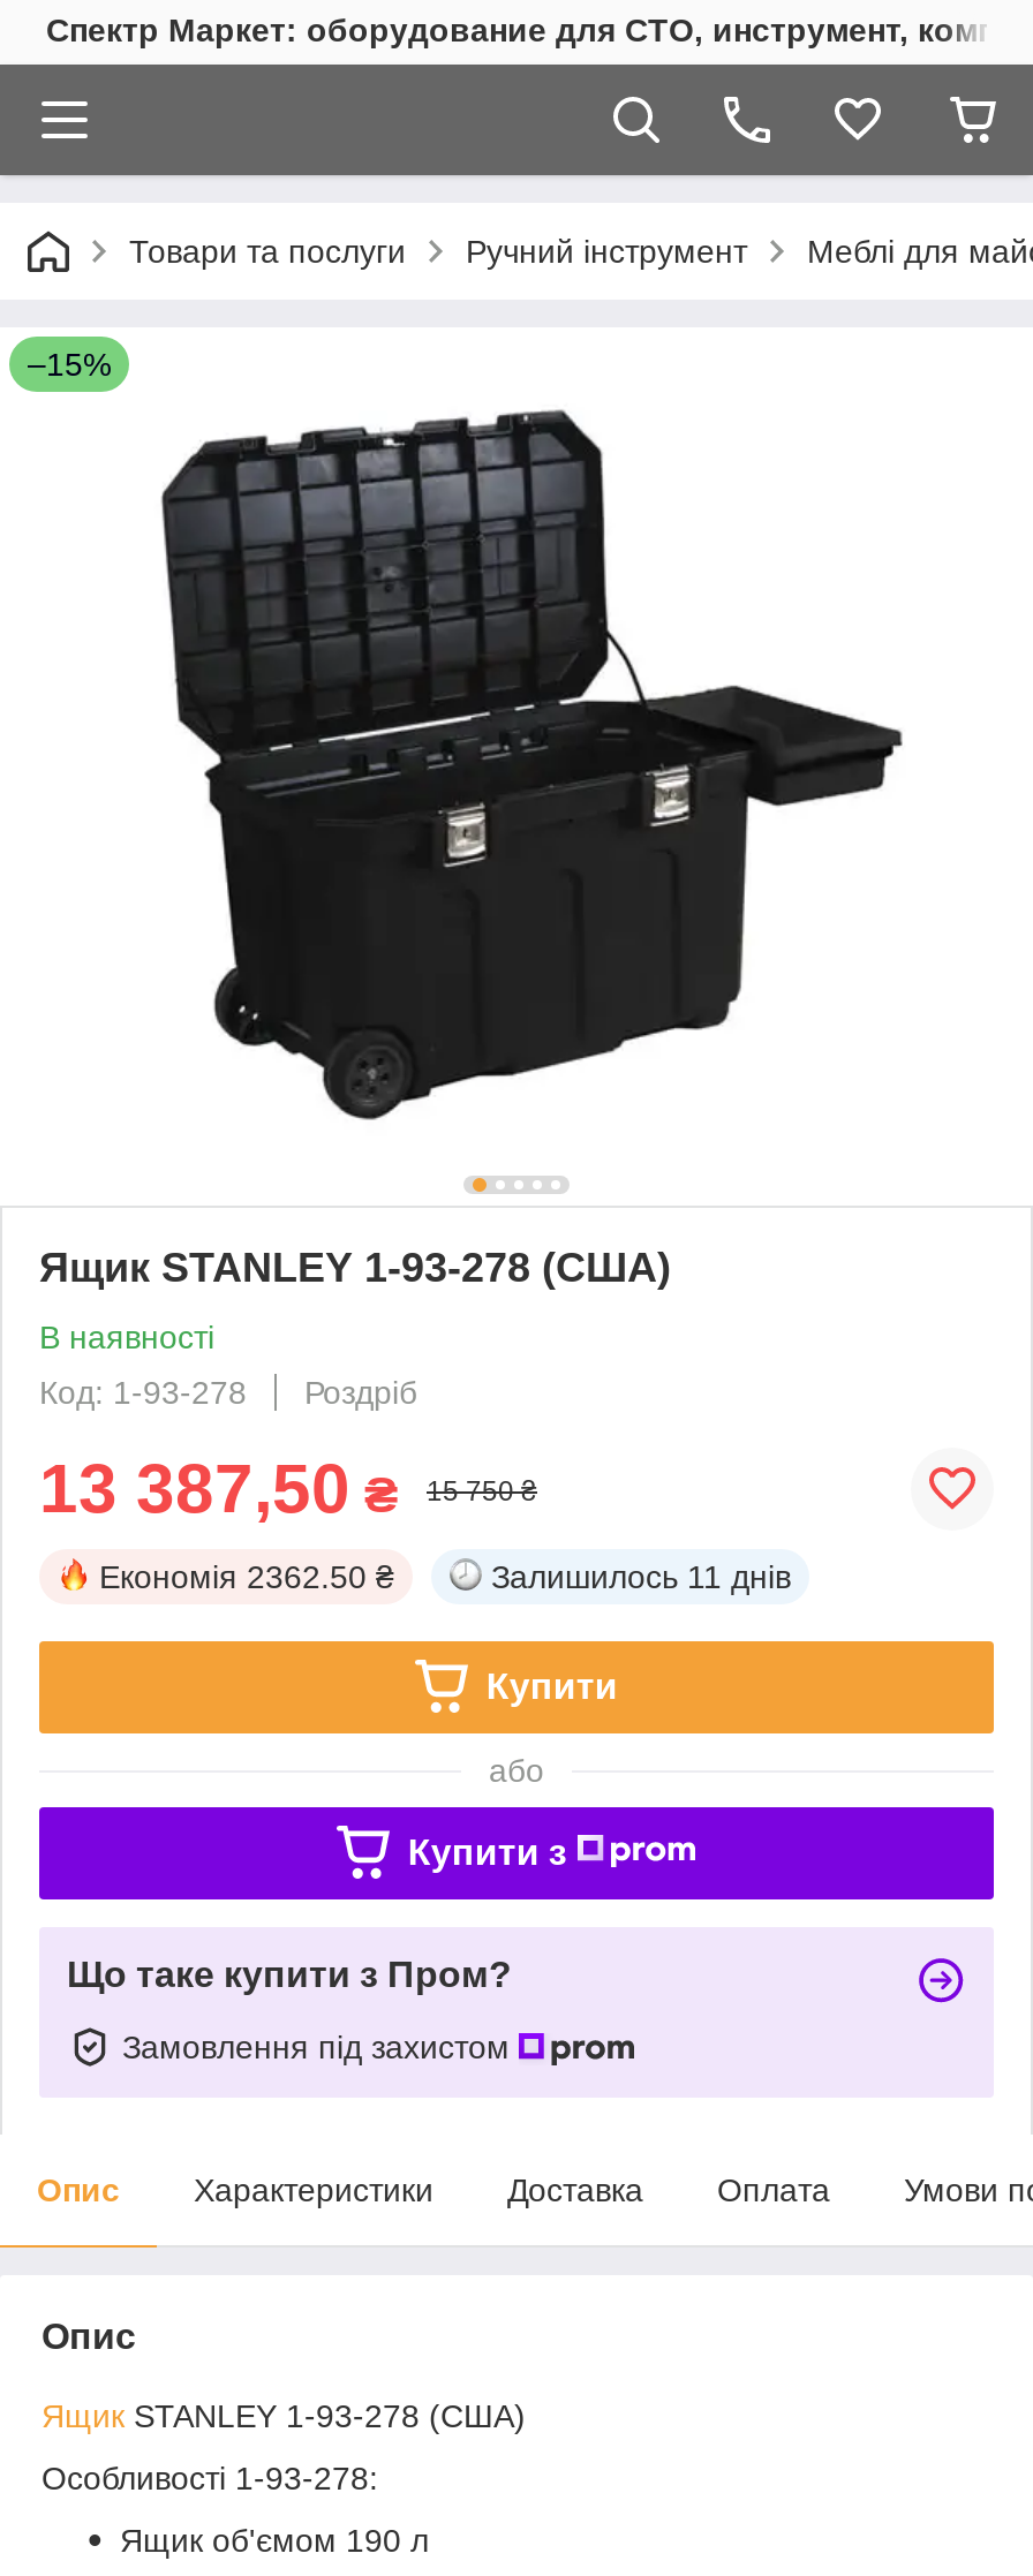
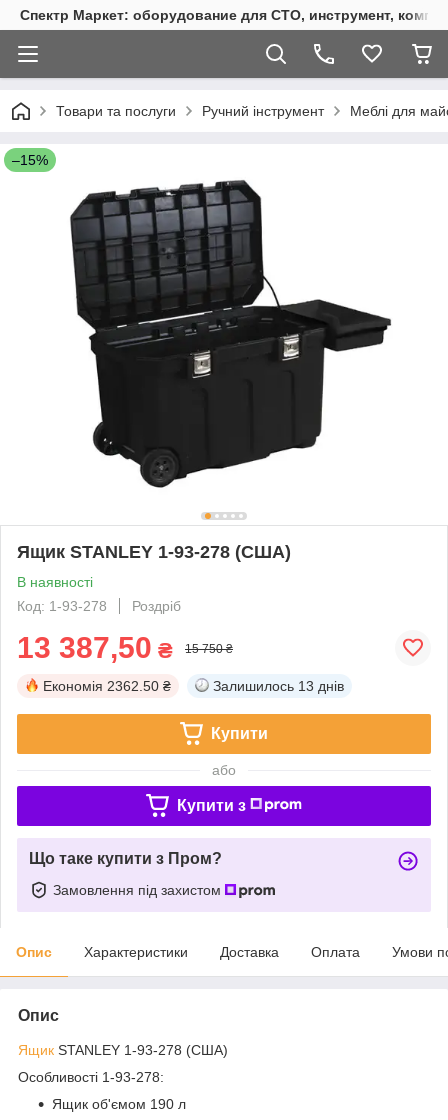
- Залишилось 11 днів
+ Залишилось 13 днів
